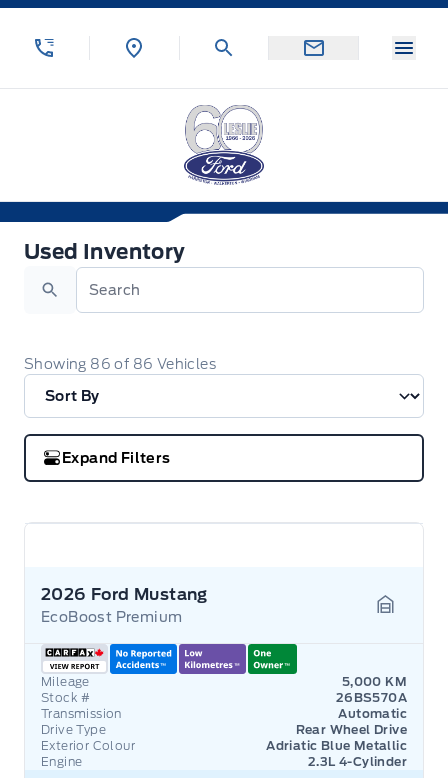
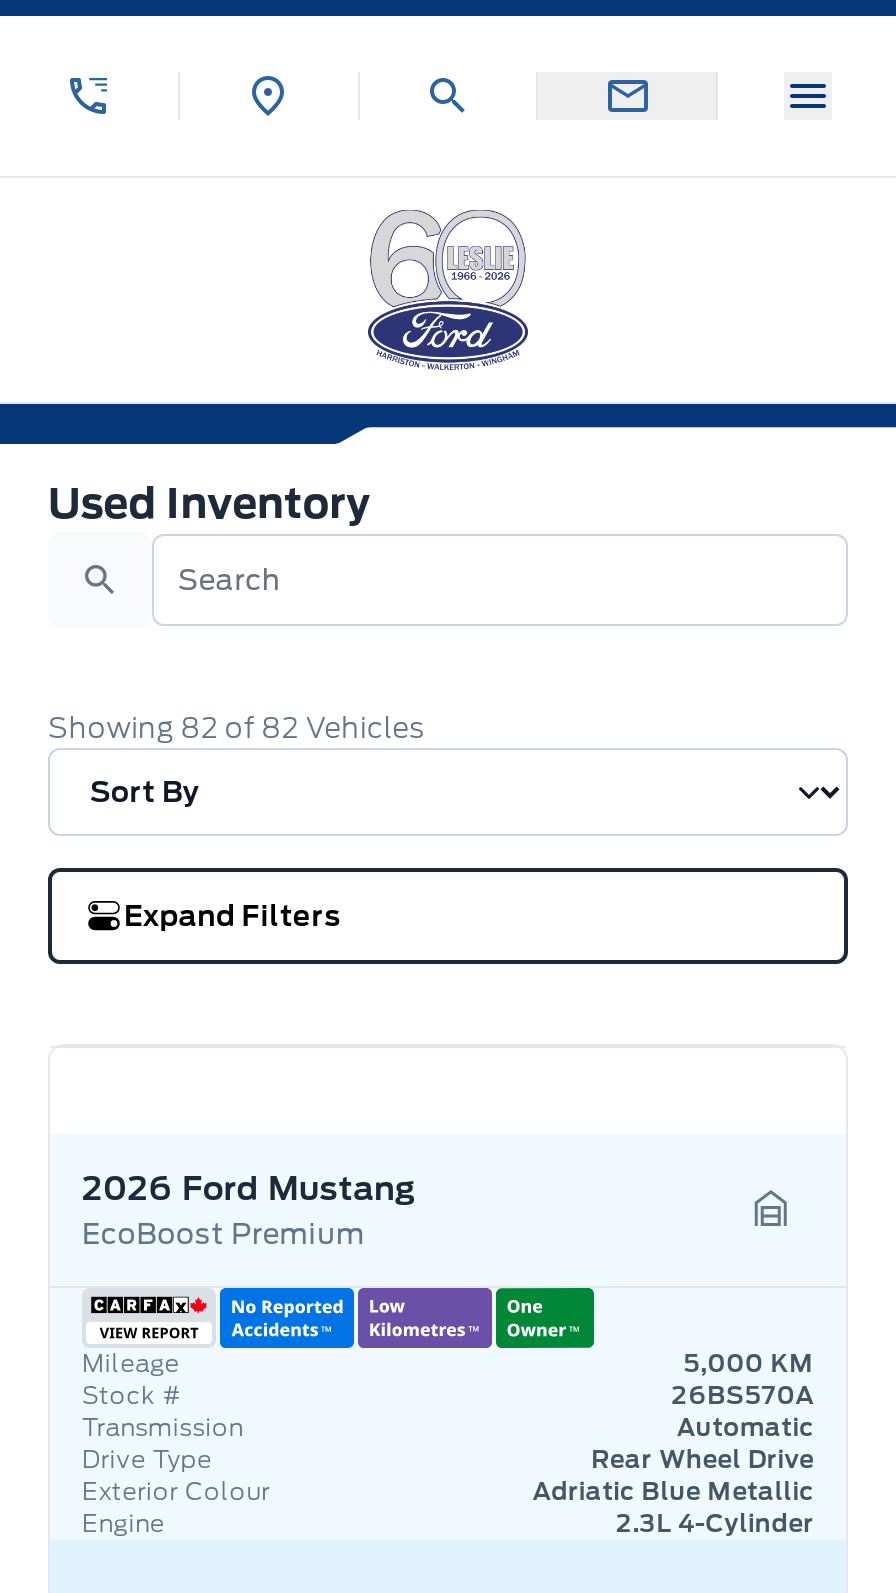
- Showing 86 of 86 Vehicles
+ Showing 82 of 82 Vehicles
